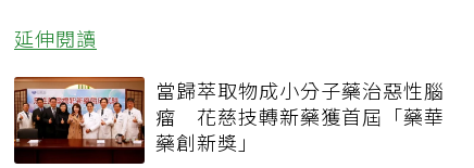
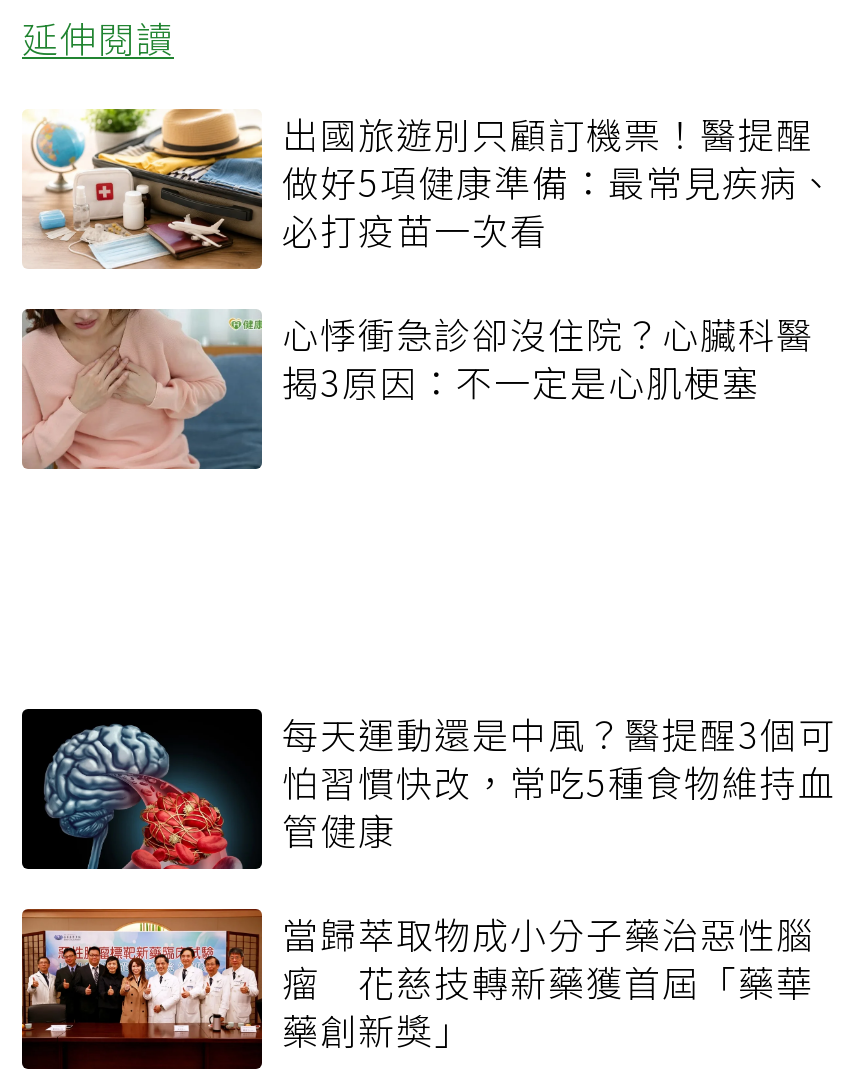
+ [image]
+ 每天運動還是中風？醫提醒3個可
+ 怕習慣快改，常吃5種食物維持血
+ 管健康

+ [image]

+ [image]
+ 出國旅遊別只顧訂機票！醫提醒
+ 做好5項健康準備：最常見疾病、
+ 必打疫苗一次看
+ 心悸衝急診卻沒住院？心臟科醫
+ 揭3原因：不一定是心肌梗塞
